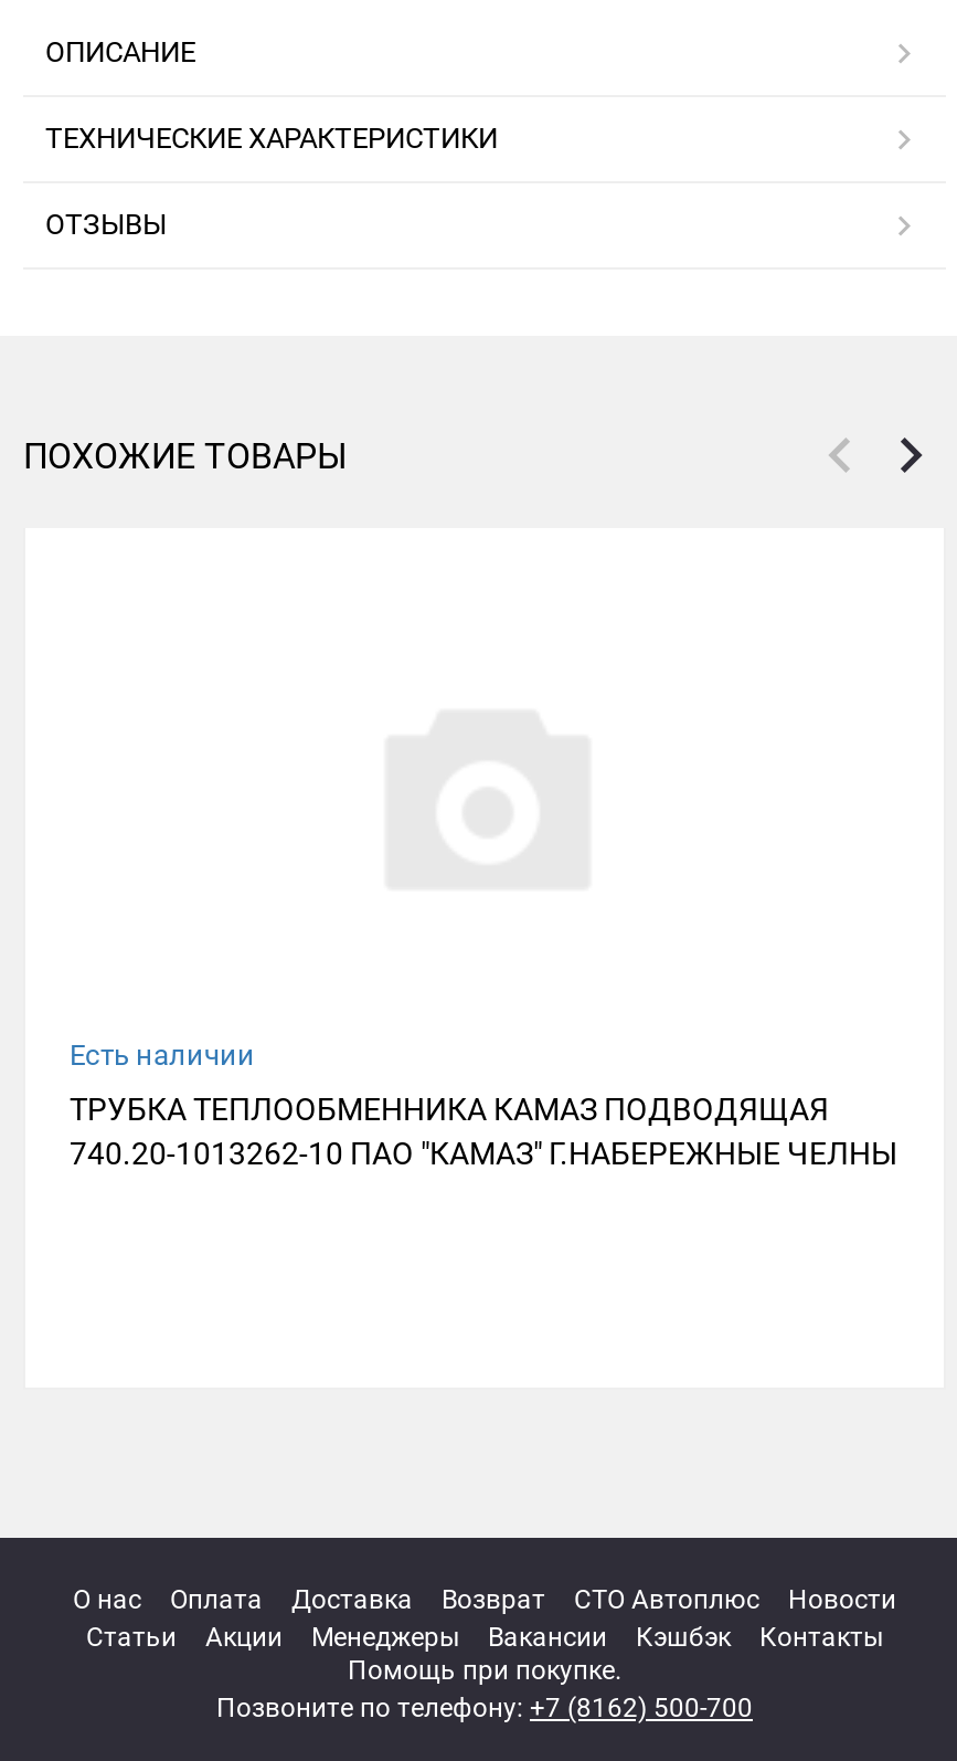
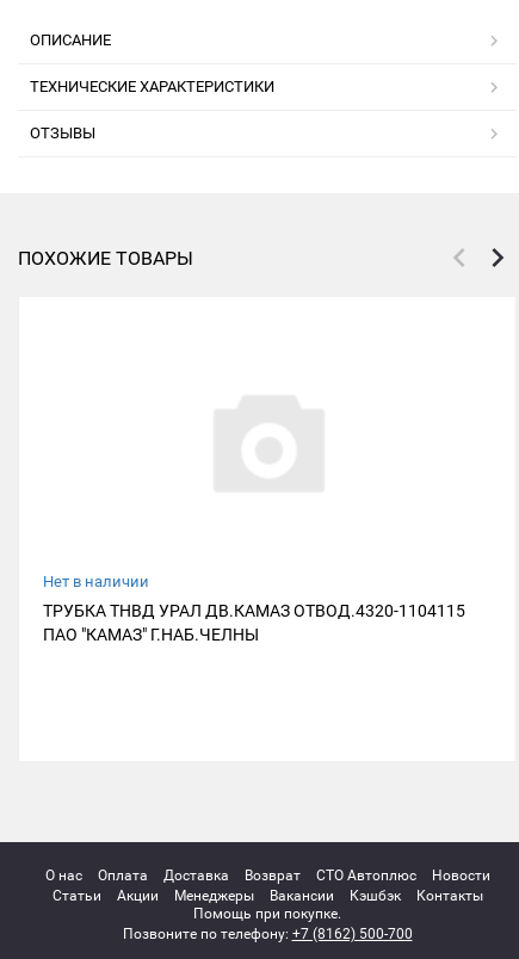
- Есть наличии
+ Нет в наличии

- ТРУБКА ТЕПЛООБМЕННИКА КАМАЗ ПОДВОДЯЩАЯ
- 740.20-1013262-10 ПАО "КАМАЗ" Г.НАБЕРЕЖНЫЕ ЧЕЛНЫ
+ ТРУБКА ТНВД УРАЛ ДВ.КАМАЗ ОТВОД.4320-1104115
+ ПАО "КАМАЗ" Г.НАБ.ЧЕЛНЫ
